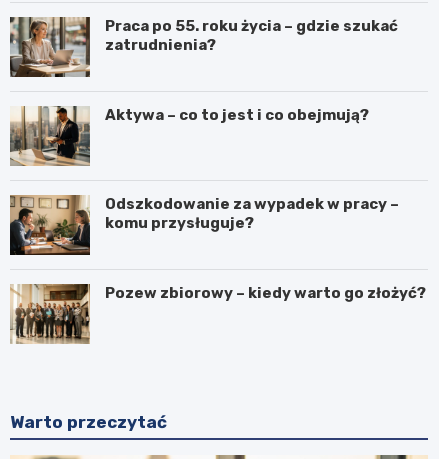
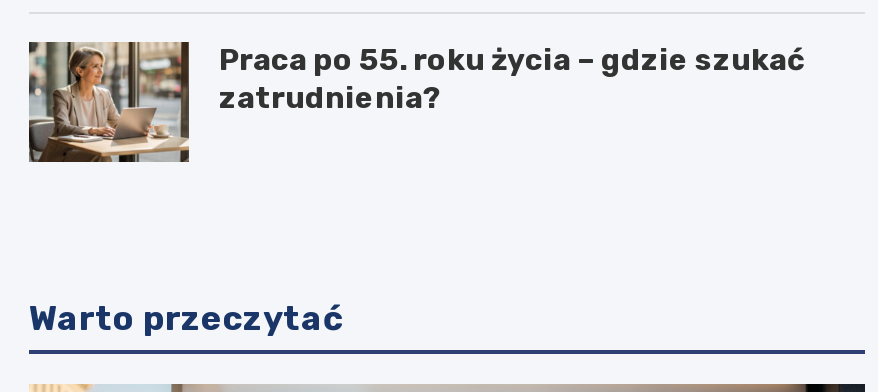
- [image]
- Aktywa – co to jest i co obejmują?

- [image]
- Odszkodowanie za wypadek w pracy –
- komu przysługuje?

- [image]
- Pozew zbiorowy – kiedy warto go złożyć?
